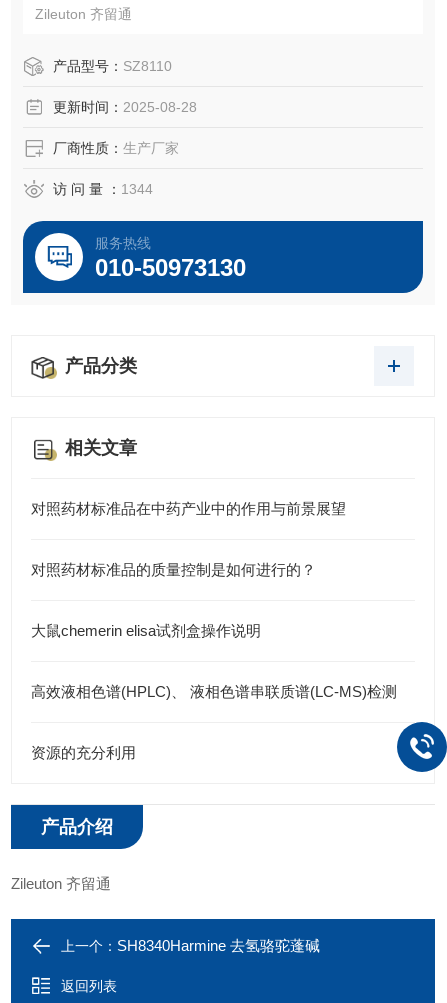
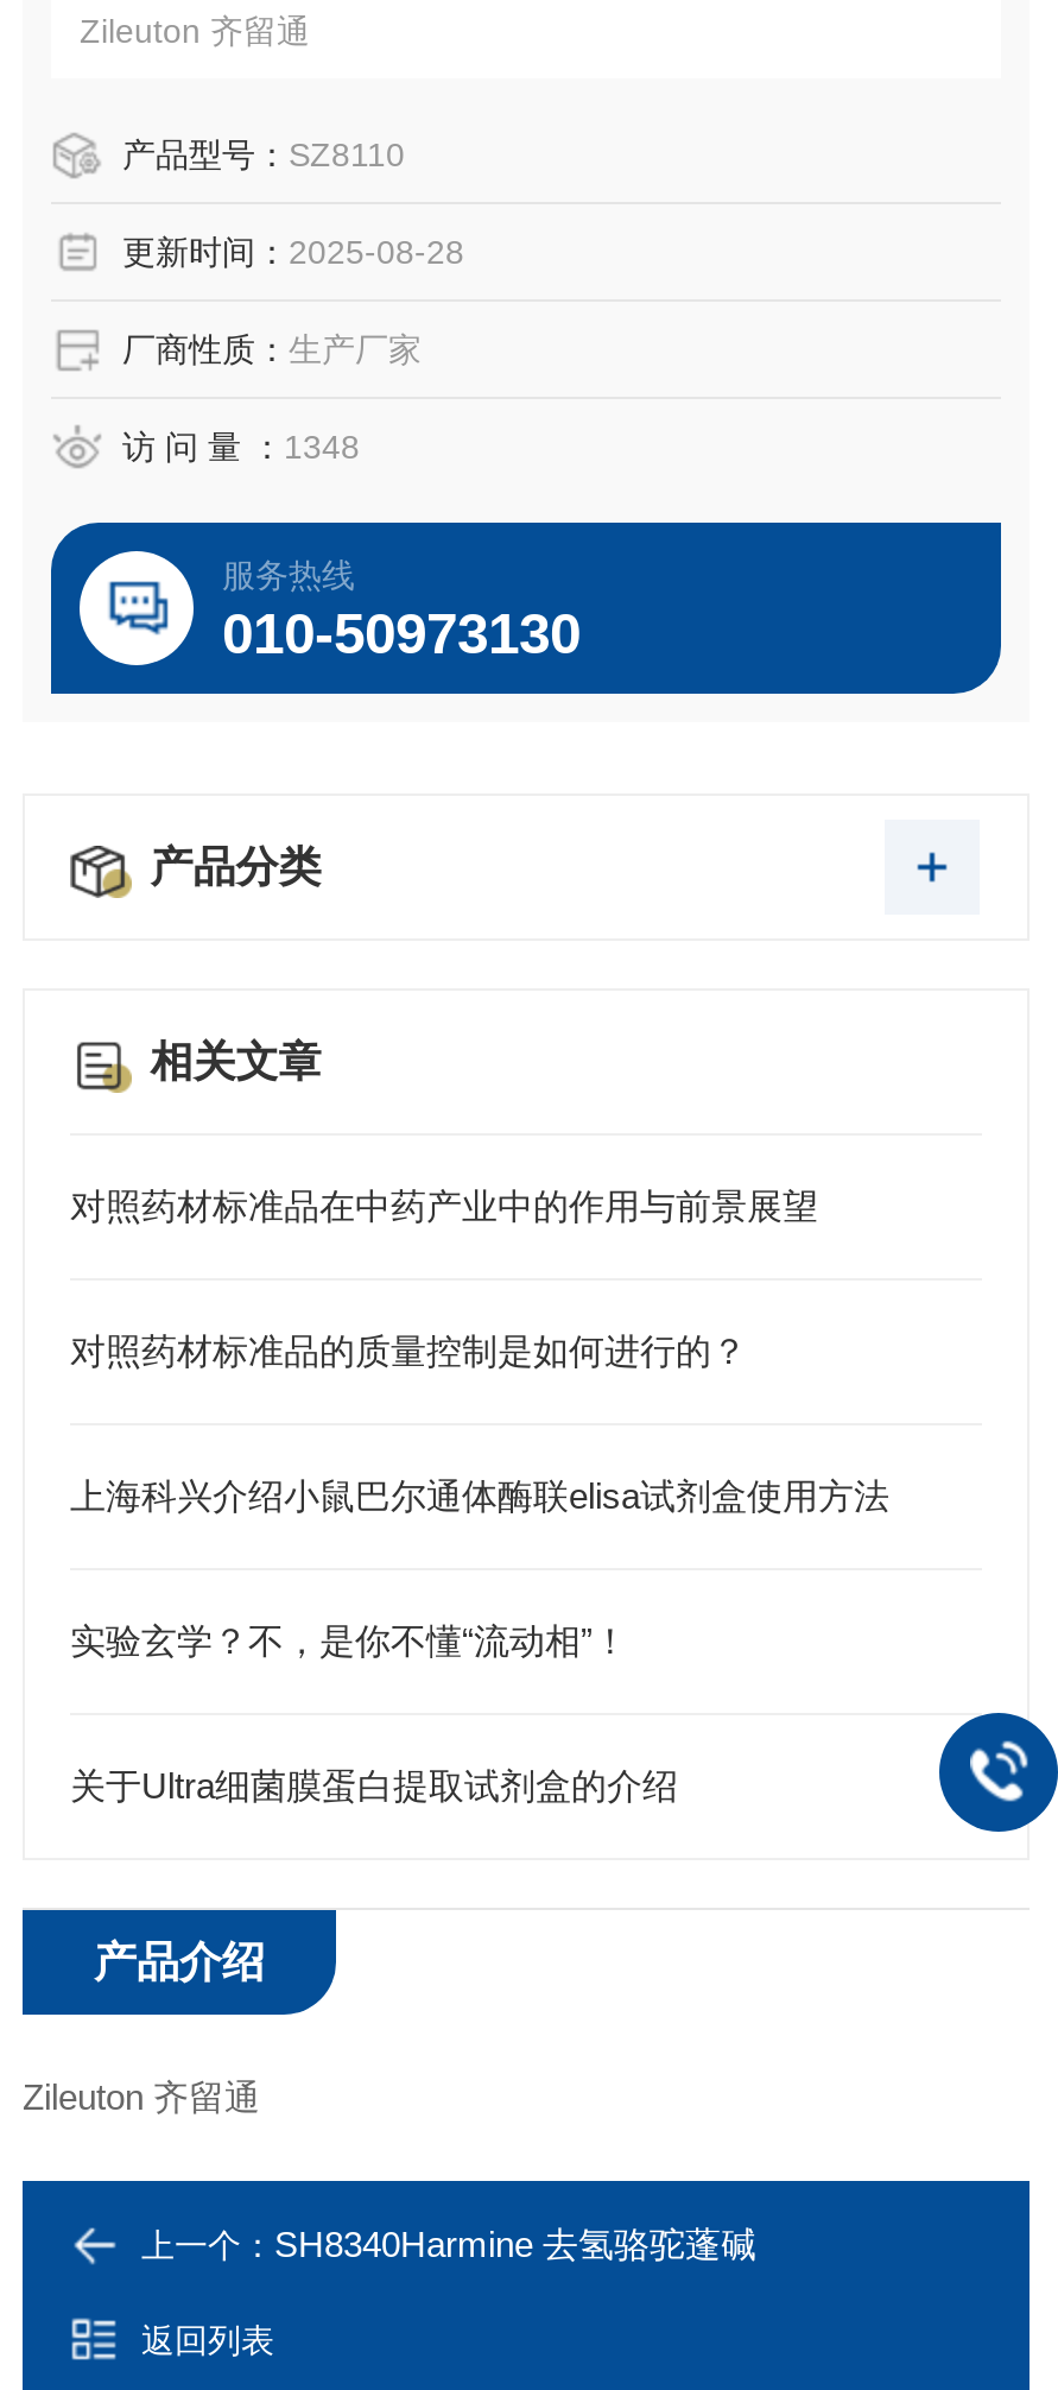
- 访 问 量 ：1344
+ 访 问 量 ：1348

- 大鼠chemerin elisa试剂盒操作说明
+ 上海科兴介绍小鼠巴尔通体酶联elisa试剂盒使用方法

- 高效液相色谱(HPLC)、 液相色谱串联质谱(LC-MS)检测
+ 实验玄学？不，是你不懂“流动相”！

- 资源的充分利用
+ 关于Ultra细菌膜蛋白提取试剂盒的介绍
